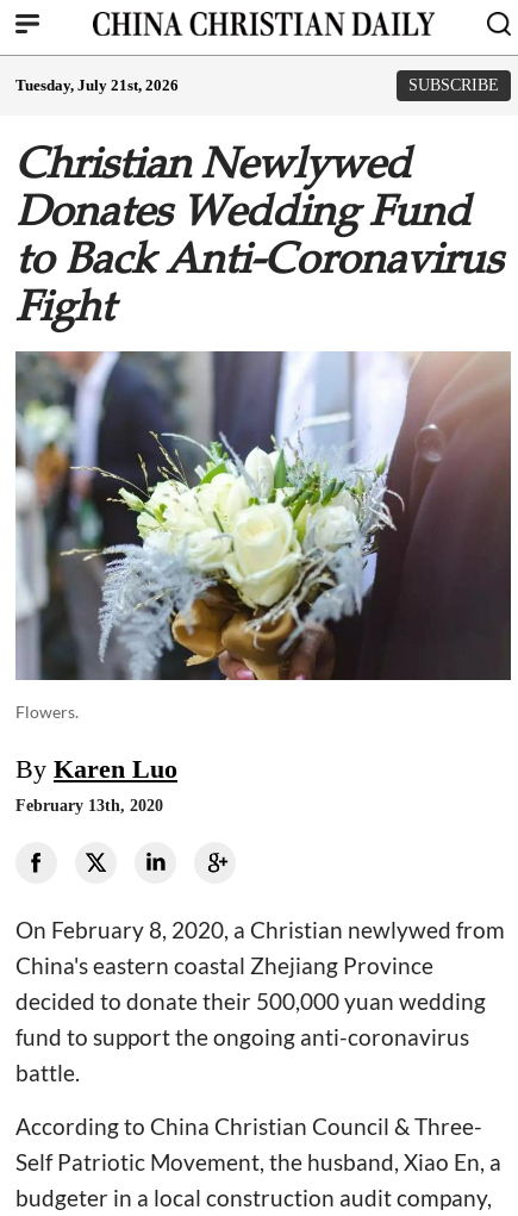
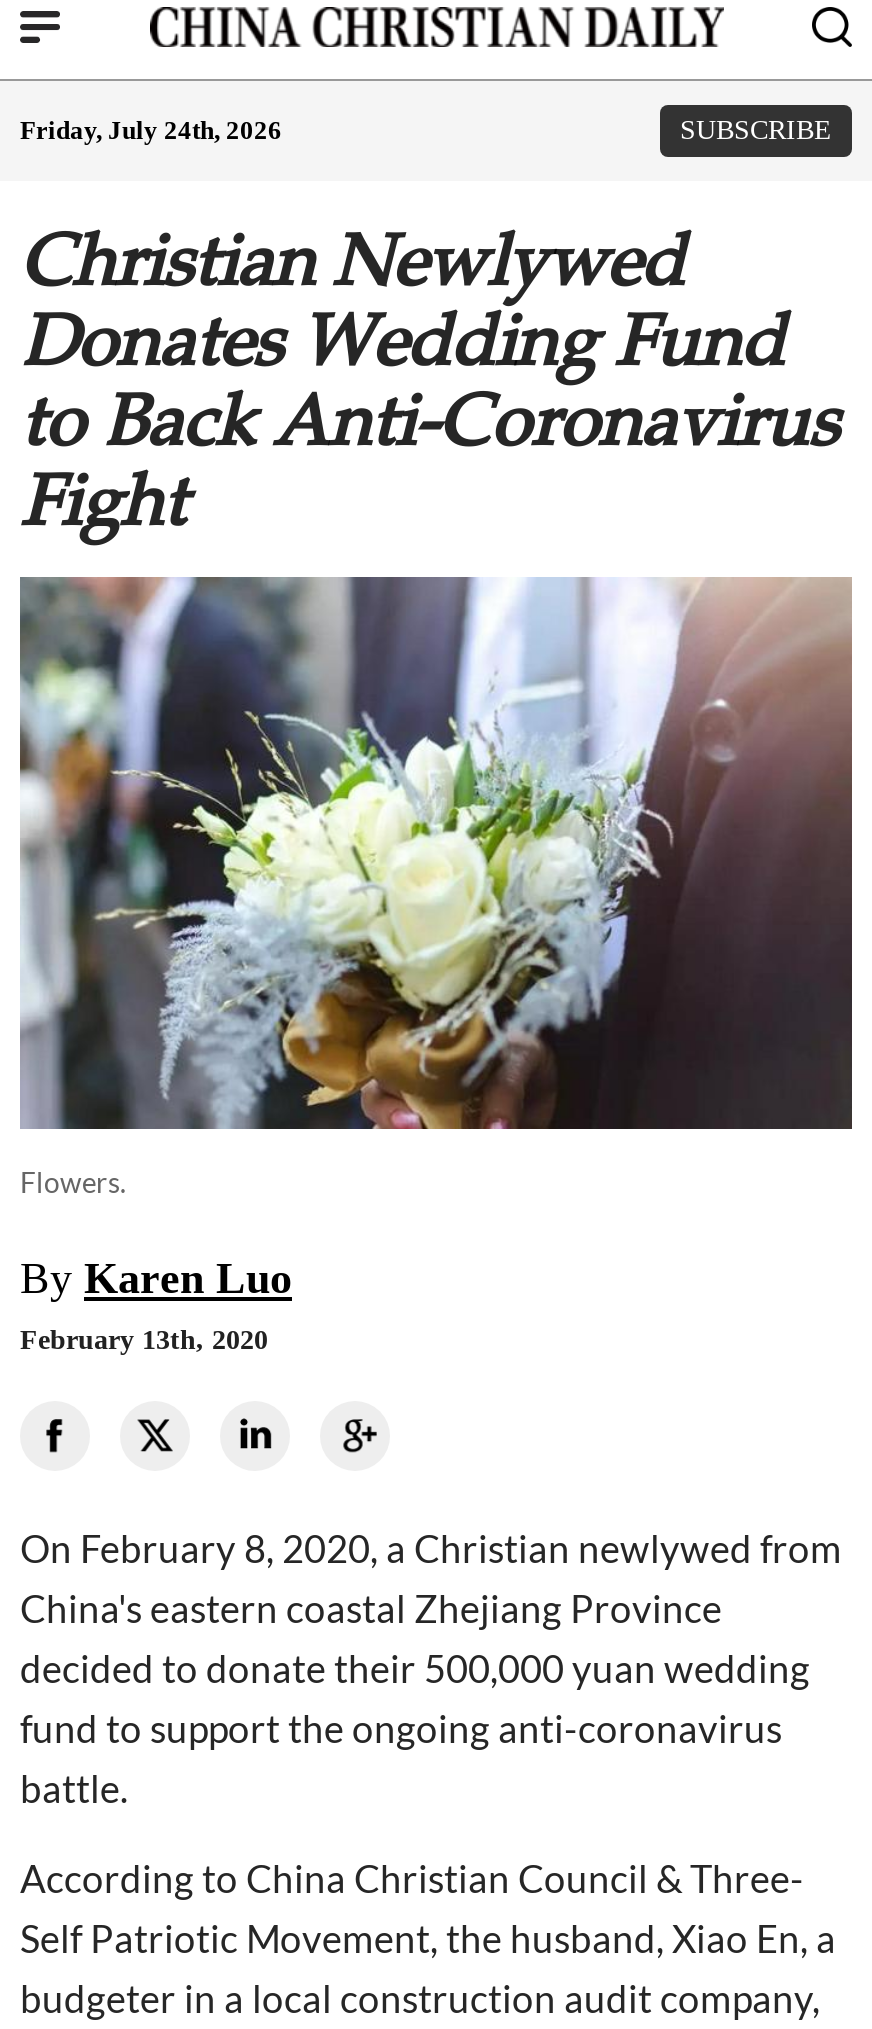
- Tuesday, July 21st, 2026
+ Friday, July 24th, 2026
